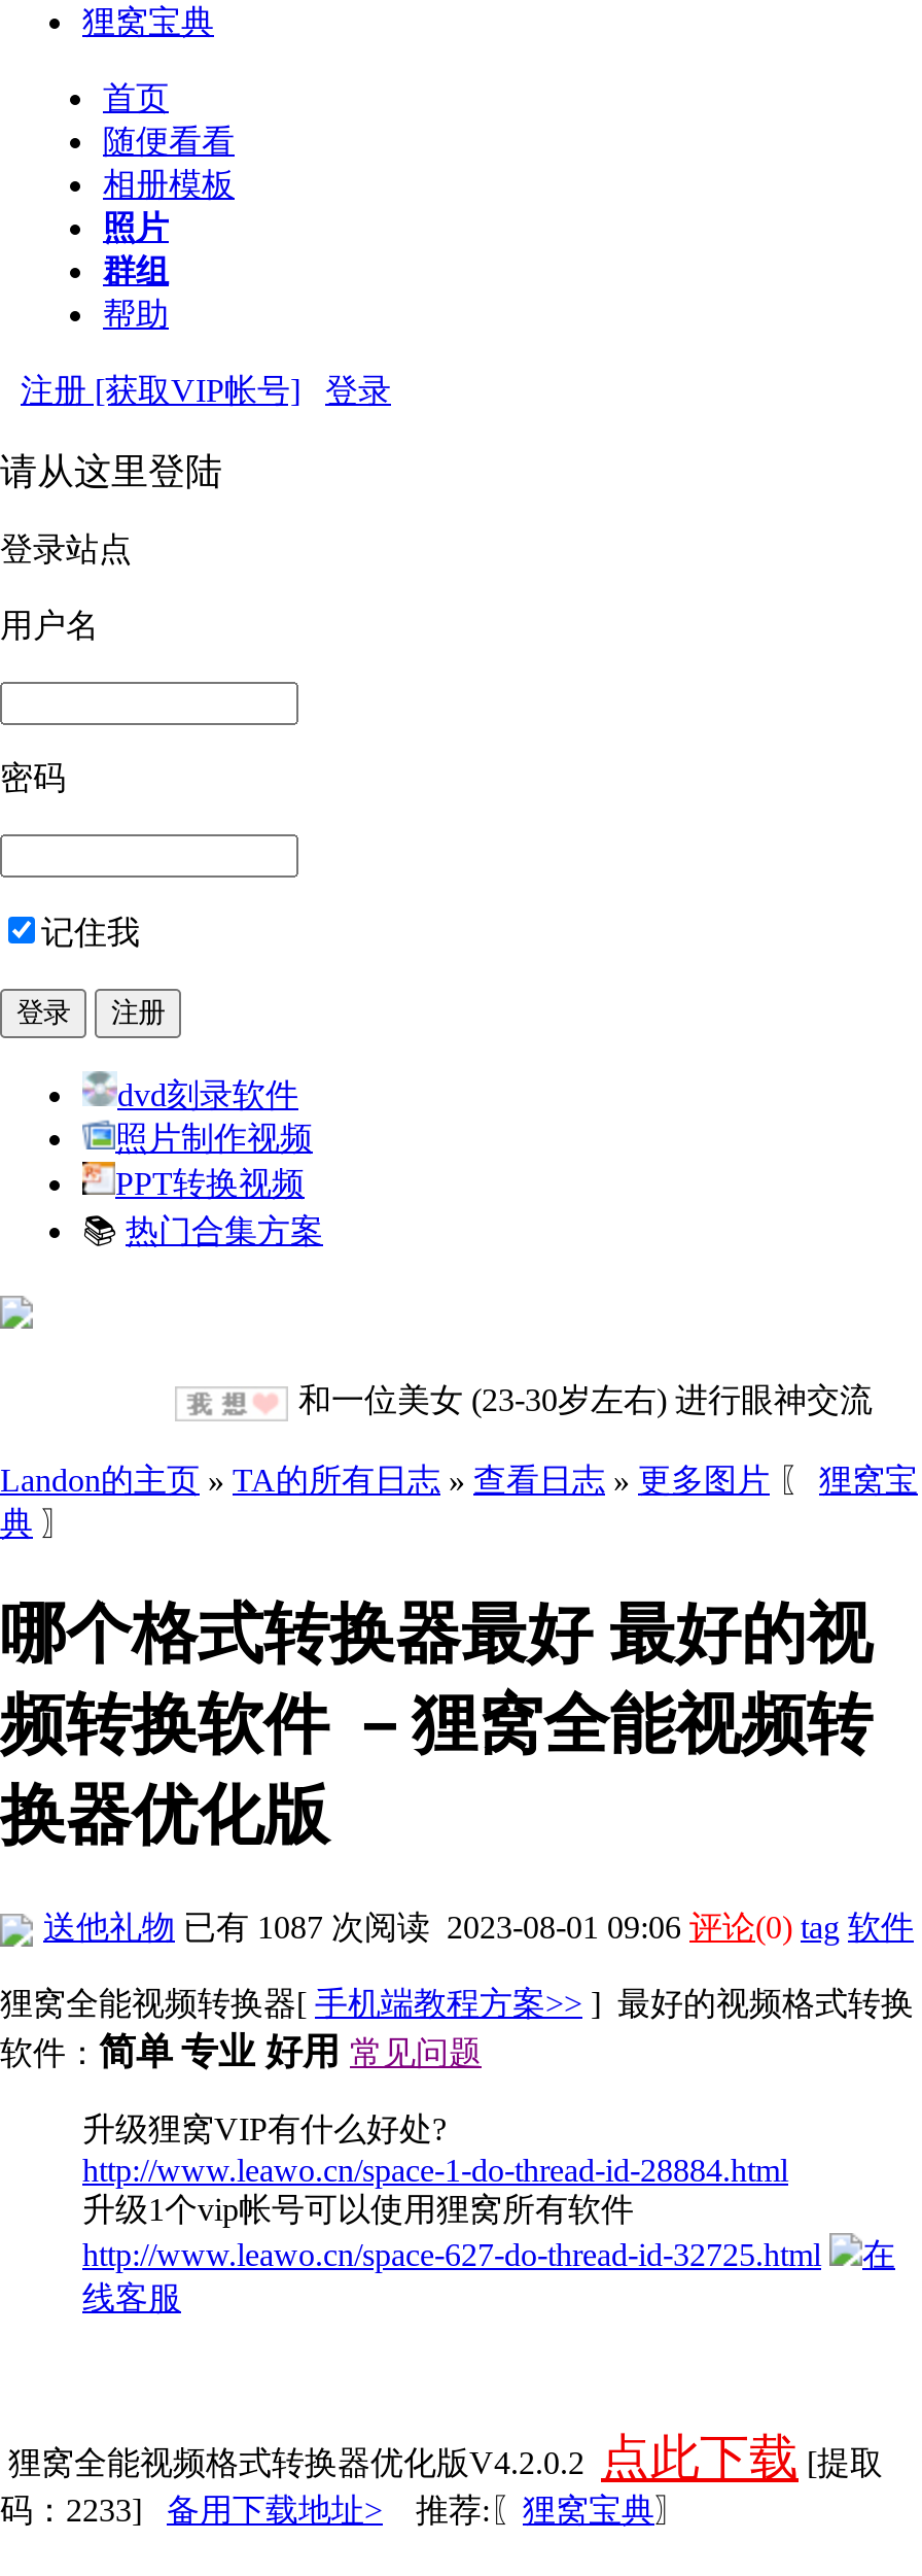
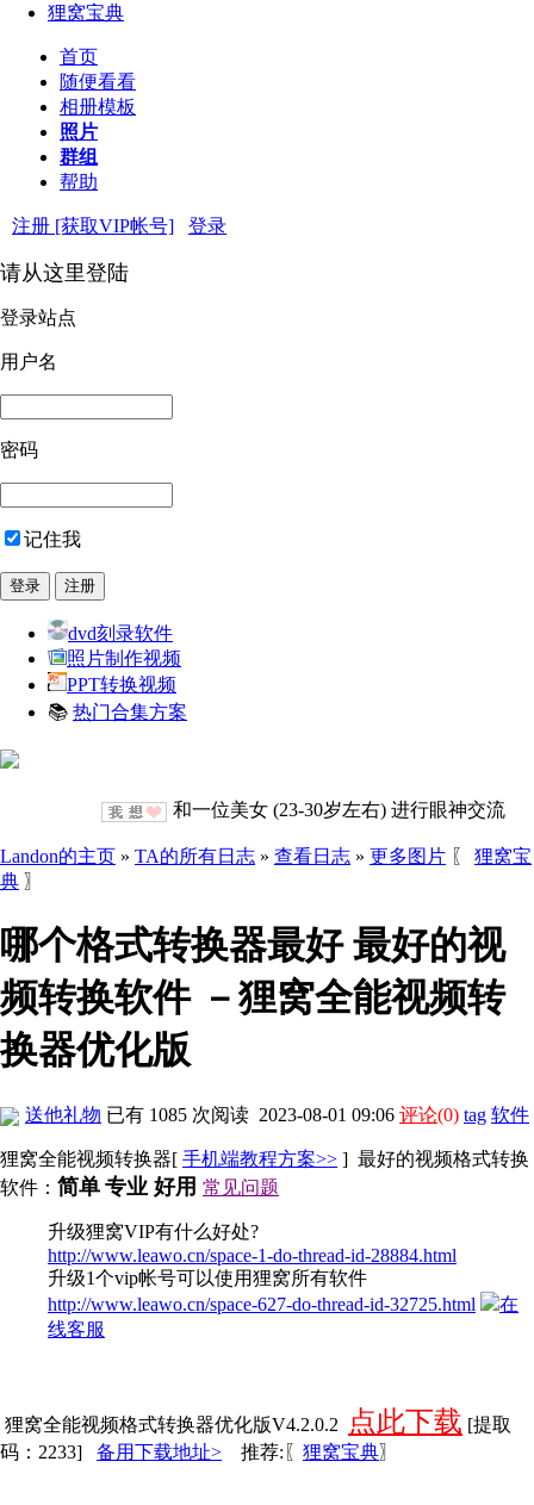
- 送他礼物 已有 1087 次阅读 2023-08-01 09:06评论(0) tag 软件
+ 送他礼物 已有 1085 次阅读 2023-08-01 09:06评论(0) tag 软件
